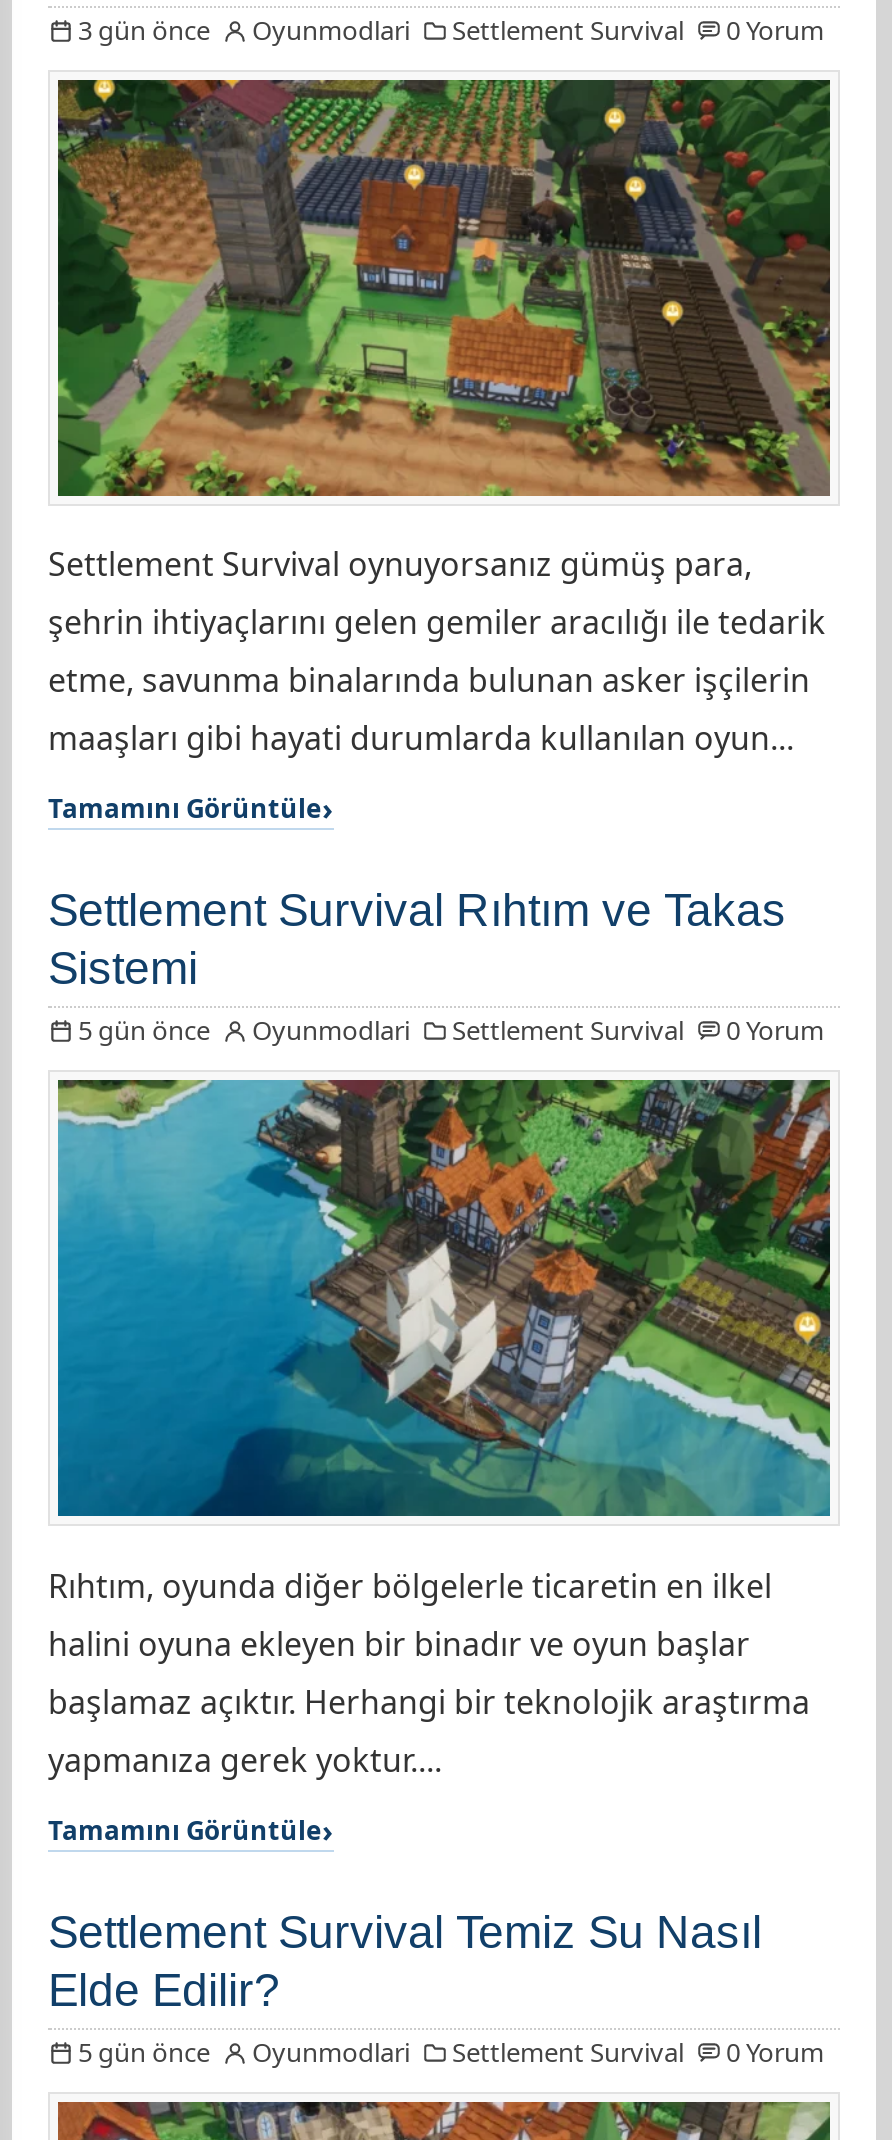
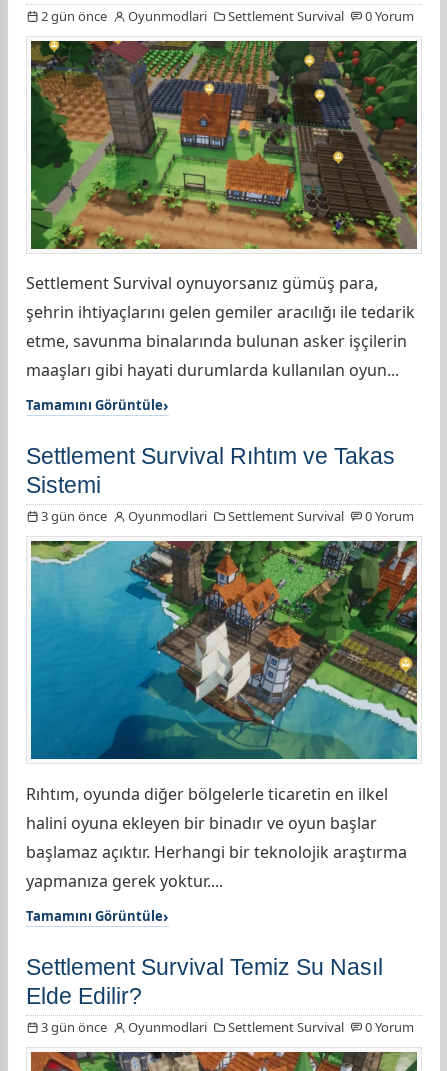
- 3 gün önce Oyunmodlari Settlement Survival 0 Yorum
+ 2 gün önce Oyunmodlari Settlement Survival 0 Yorum

- 5 gün önce Oyunmodlari Settlement Survival 0 Yorum
+ 3 gün önce Oyunmodlari Settlement Survival 0 Yorum

- 5 gün önce Oyunmodlari Settlement Survival 0 Yorum
+ 3 gün önce Oyunmodlari Settlement Survival 0 Yorum
